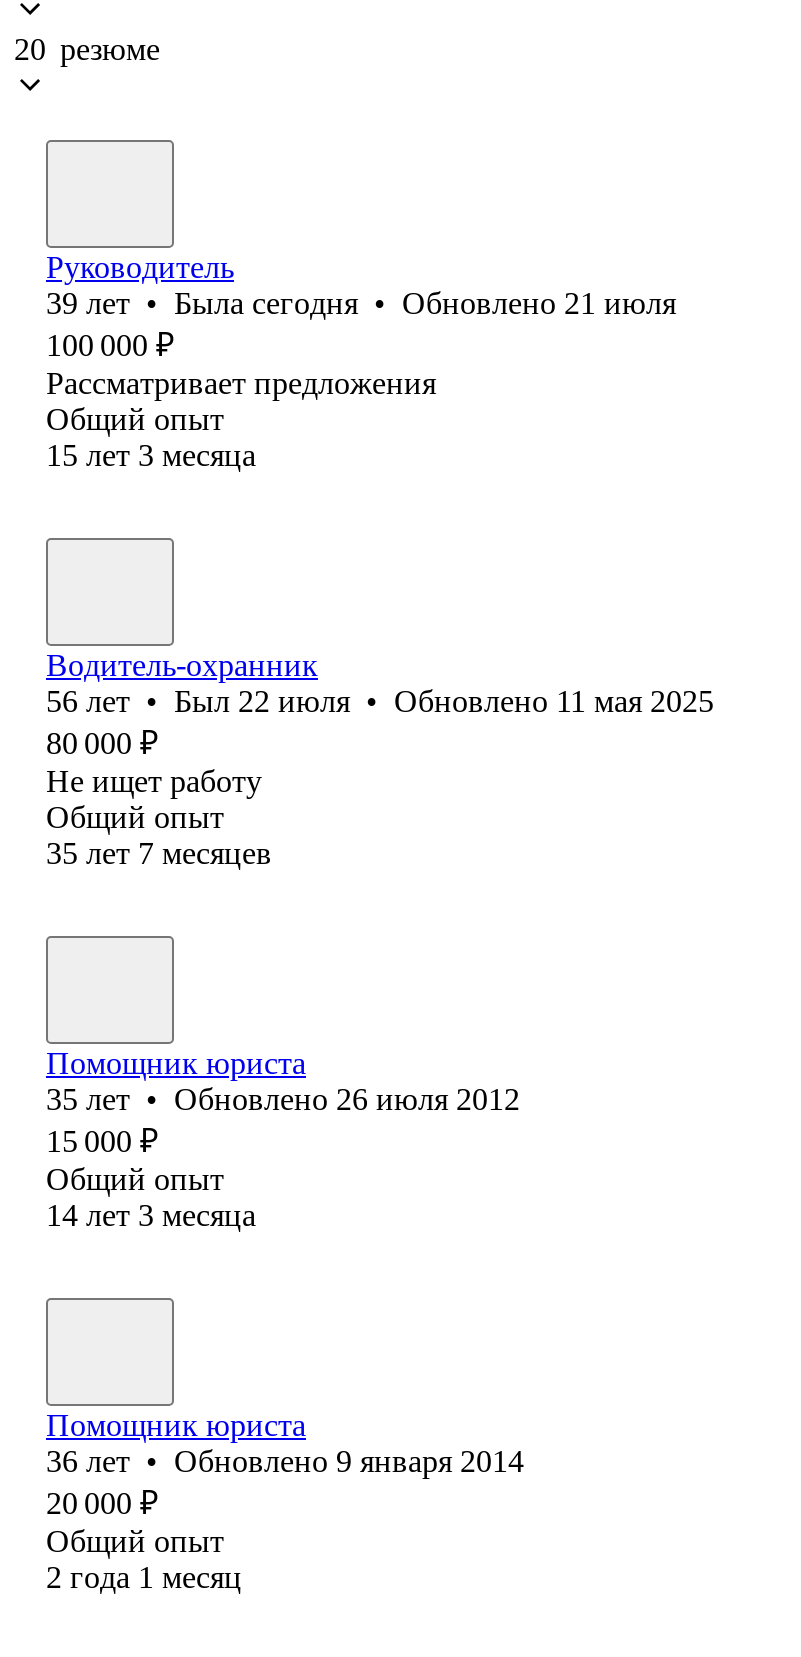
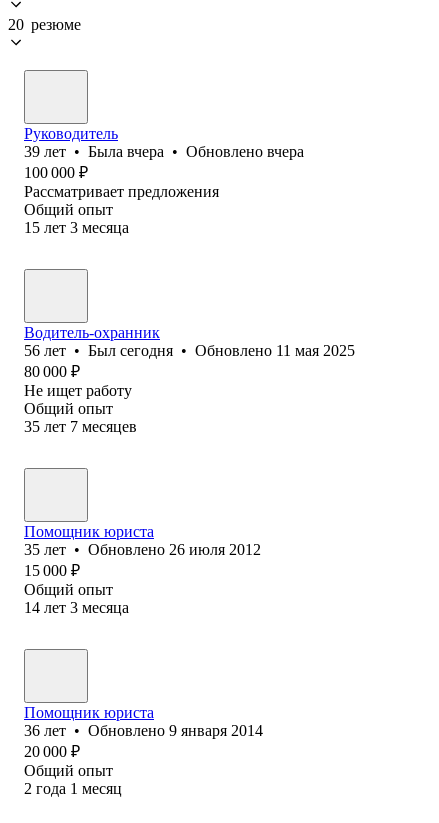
- 39 лет • Была сегодня • Обновлено 21 июля
+ 39 лет • Была вчера • Обновлено вчера

- 56 лет • Был 22 июля • Обновлено 11 мая 2025
+ 56 лет • Был сегодня • Обновлено 11 мая 2025
